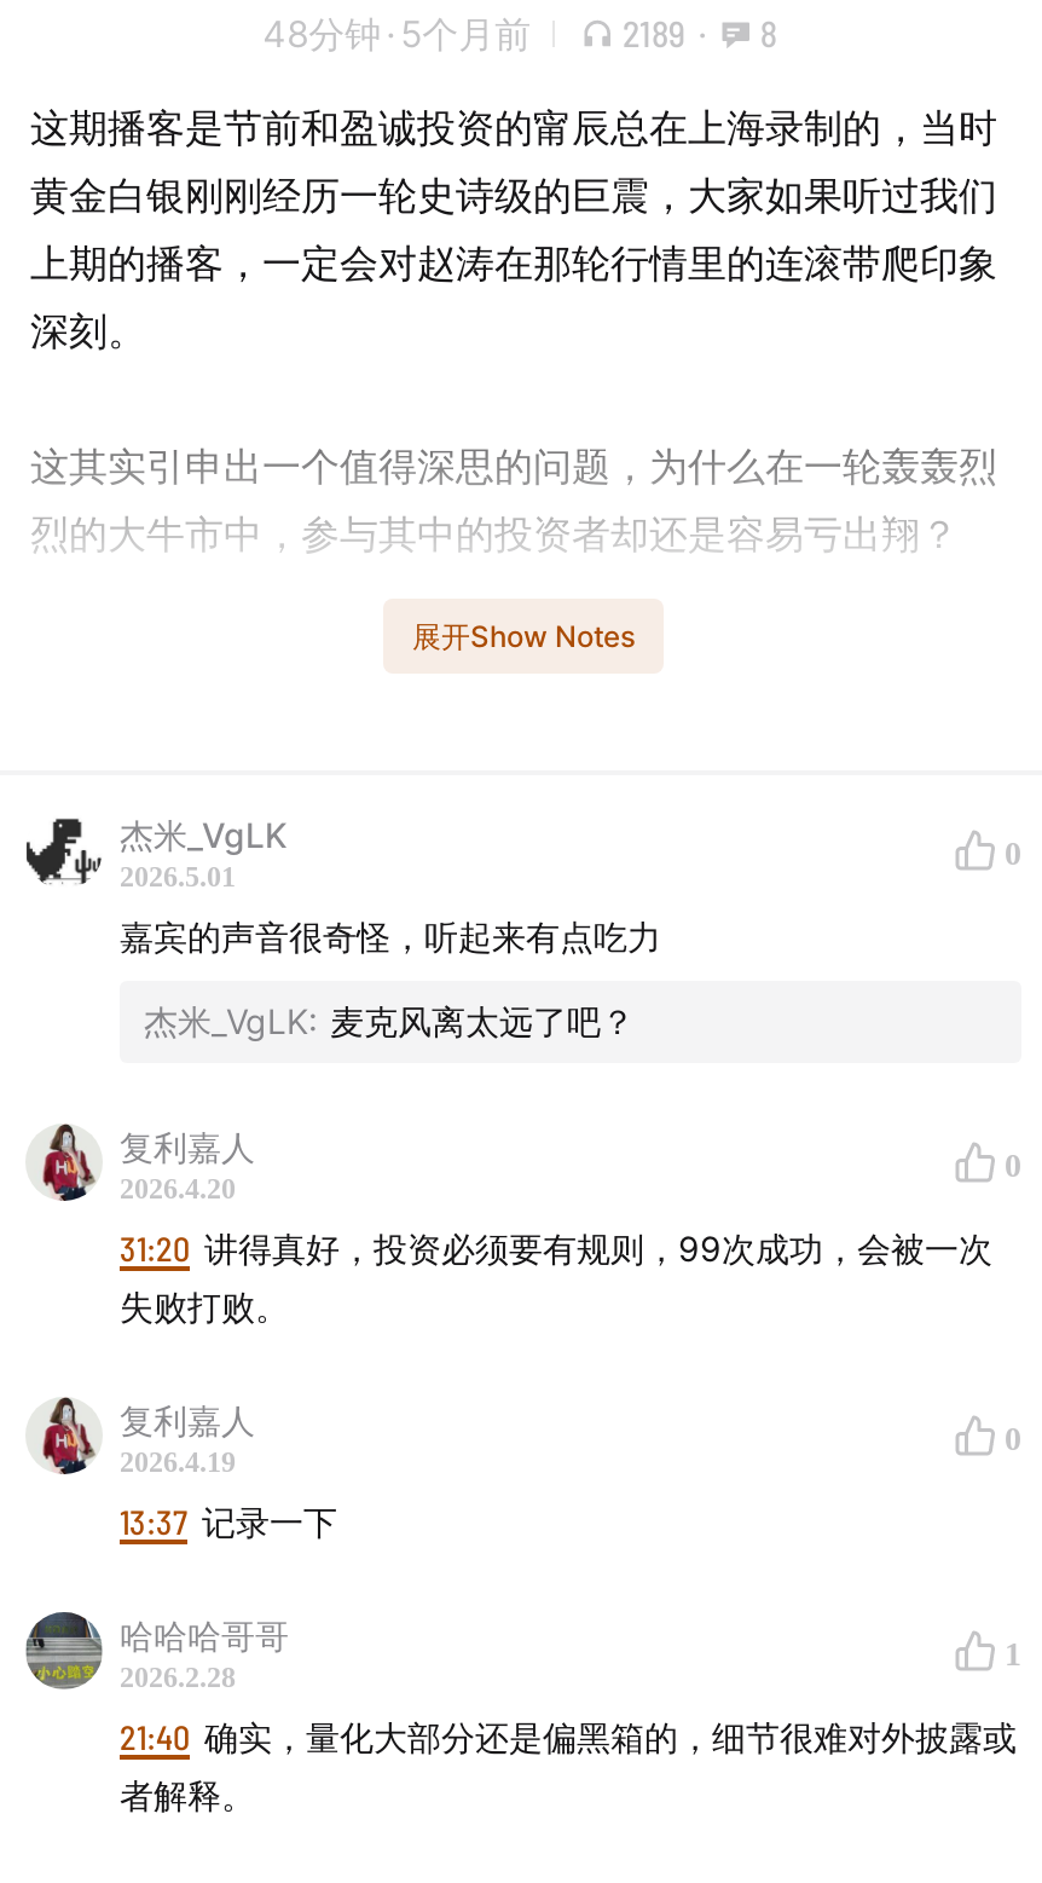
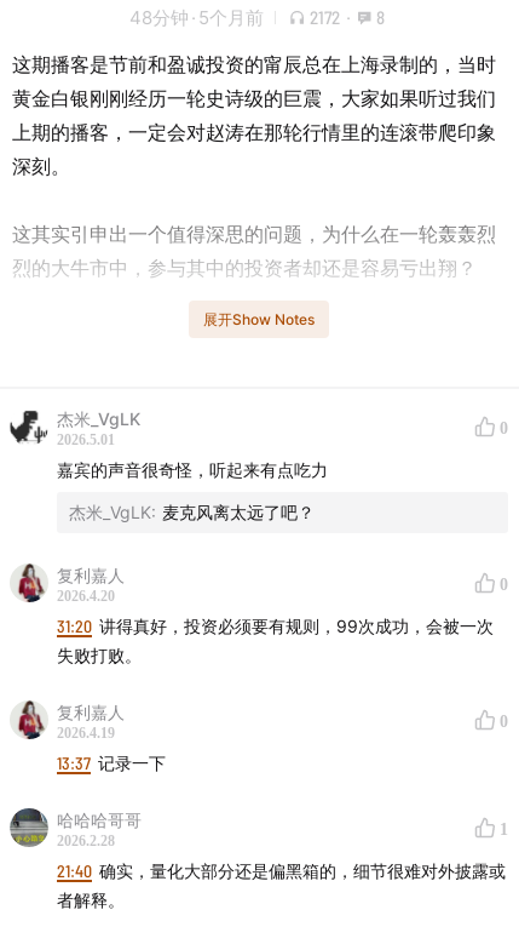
- 48分钟 · 5个月前 2189 · 8
+ 48分钟 · 5个月前 2172 · 8
